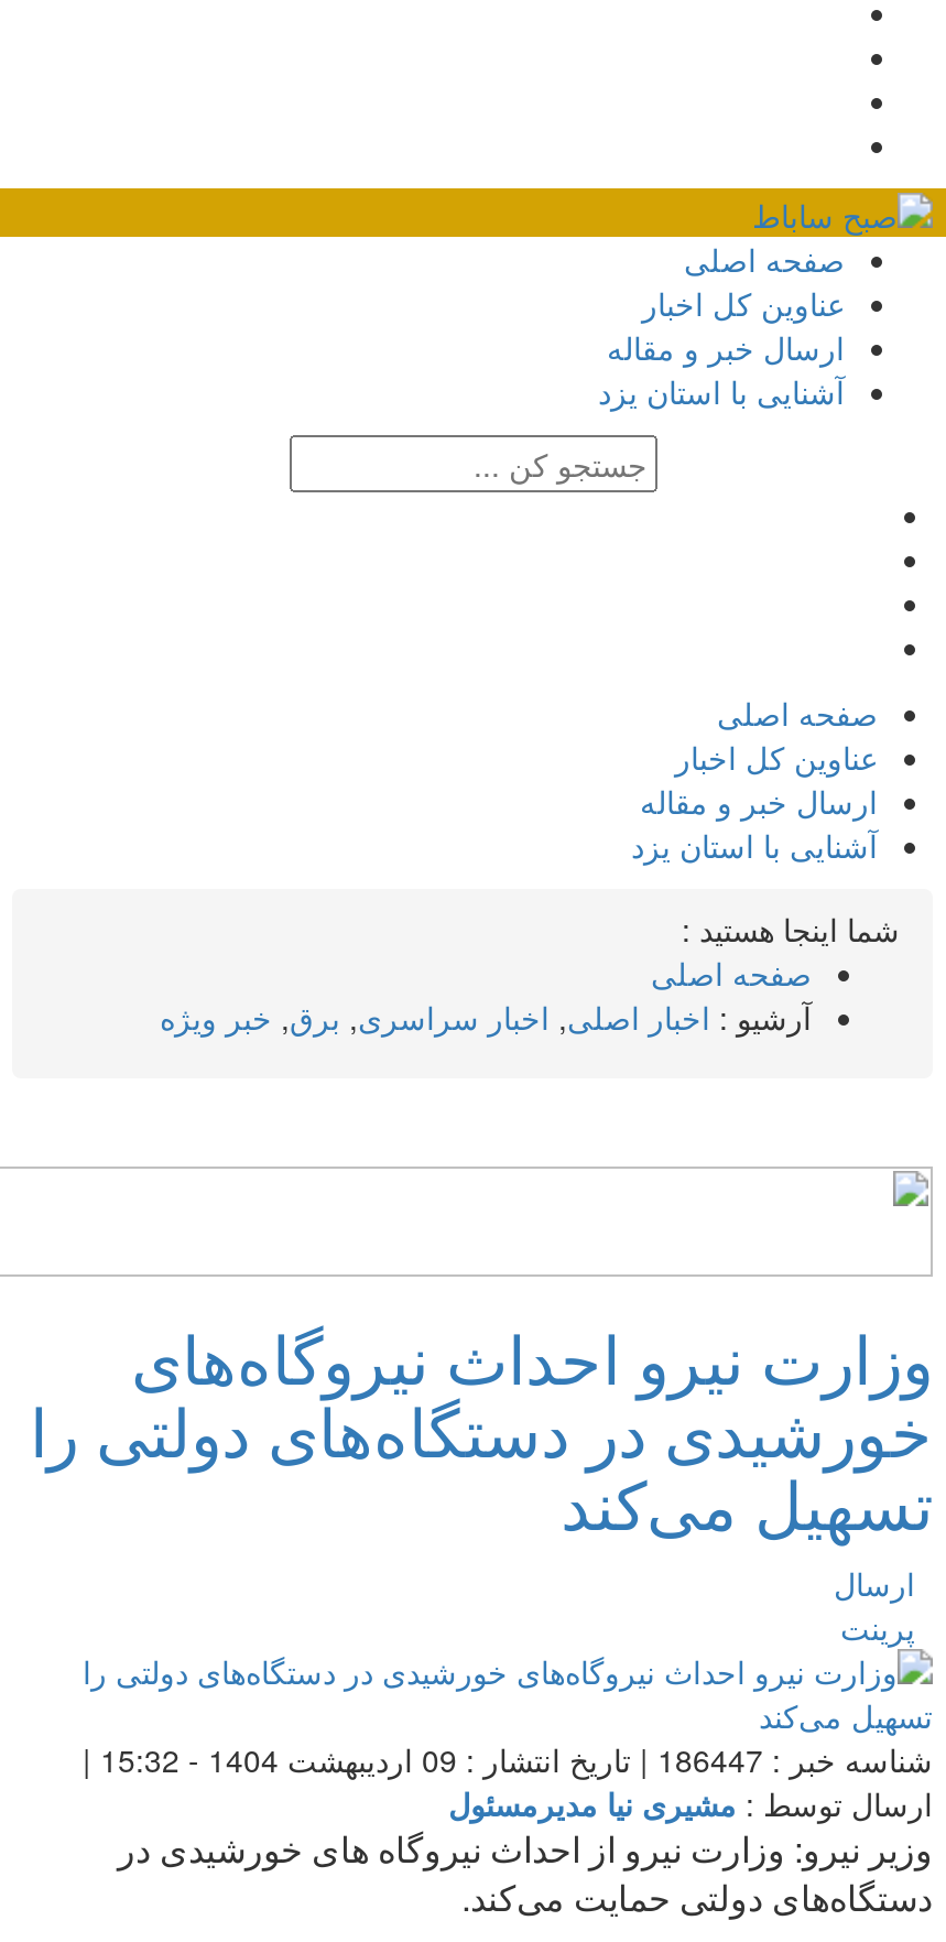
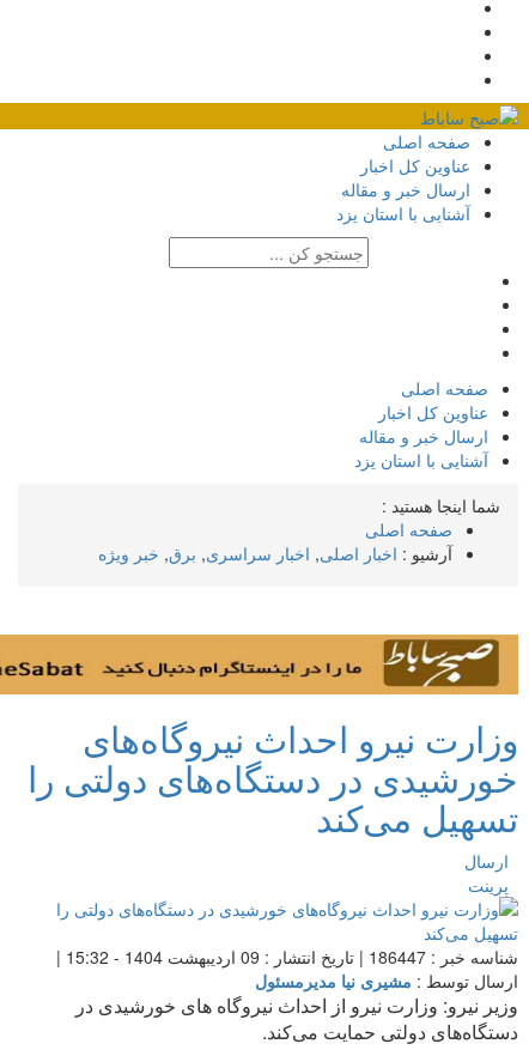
+ [image]
